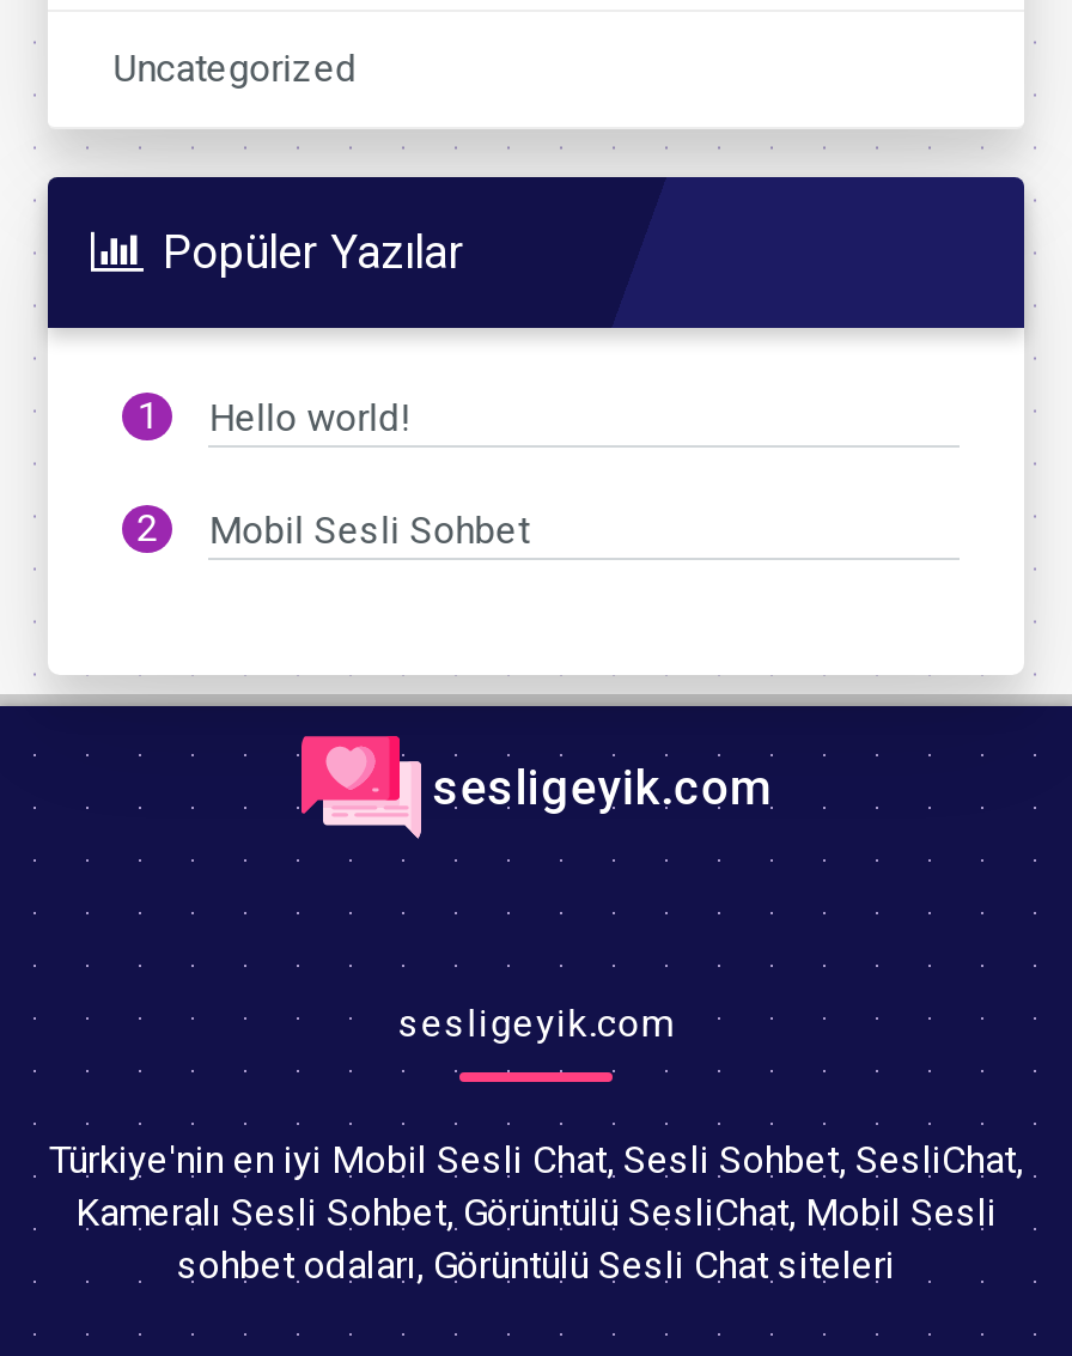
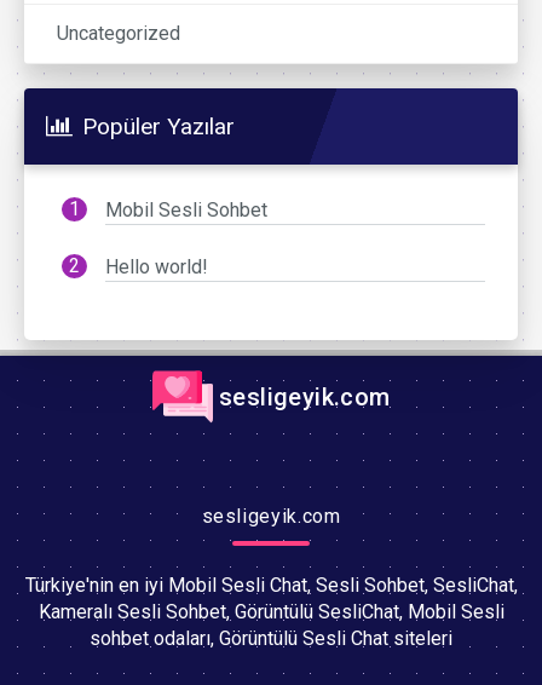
moved down: Hello world!

moved up: Mobil Sesli Sohbet
